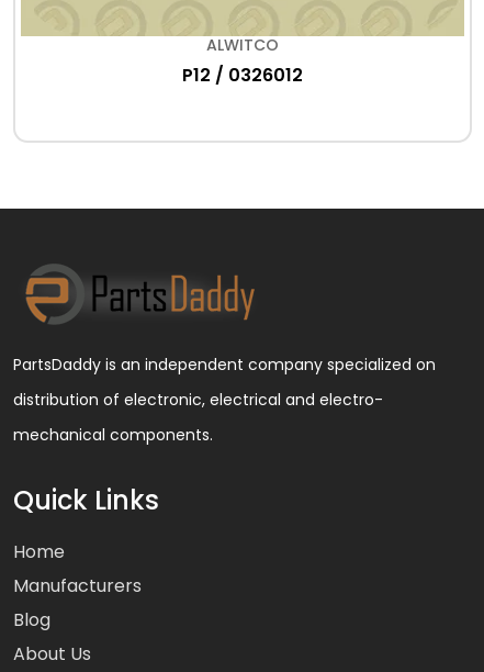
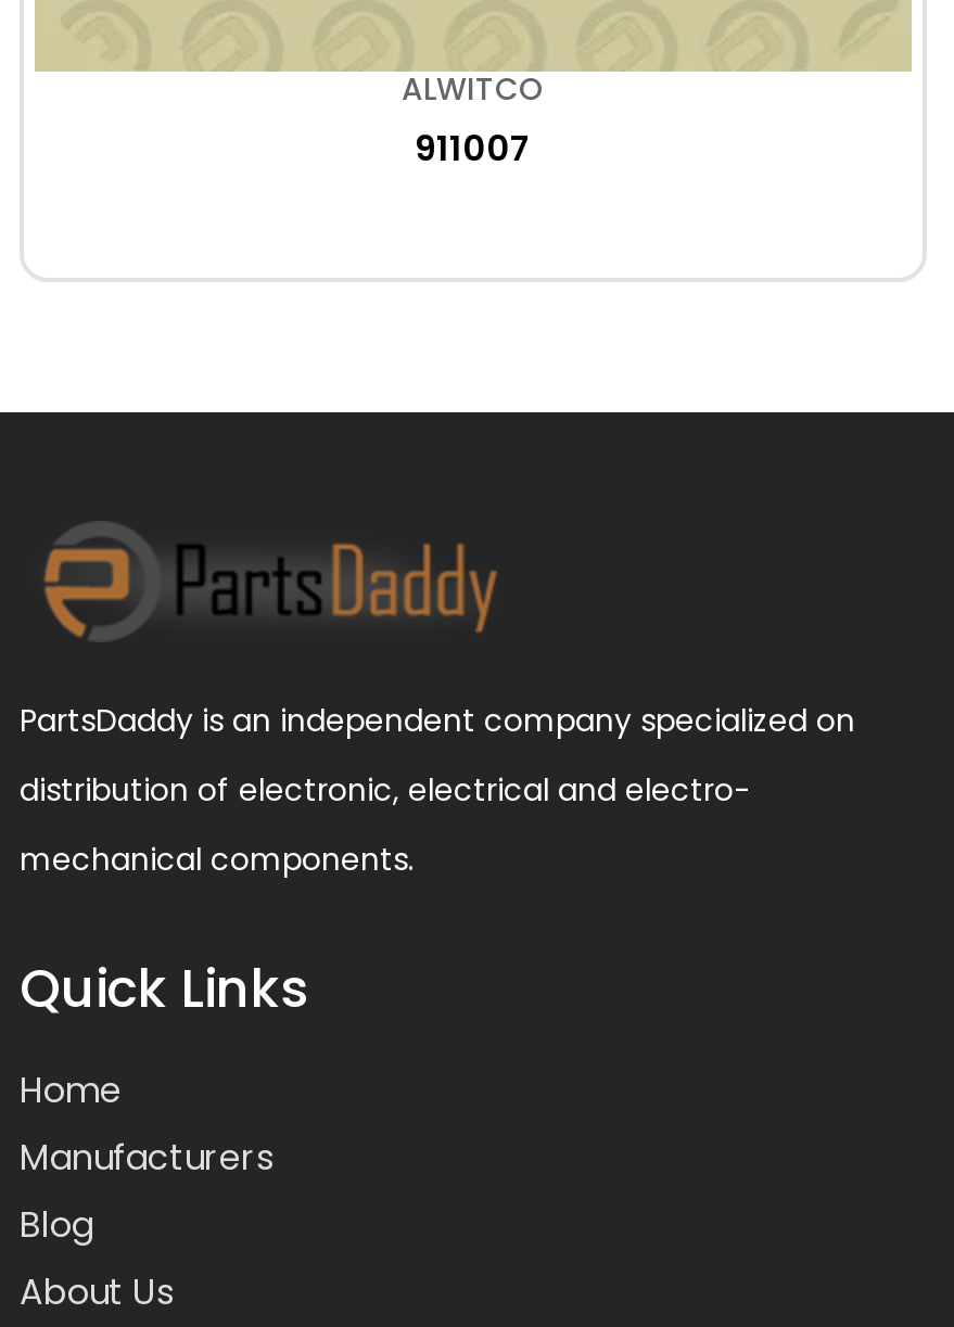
- P12 / 0326012
+ 911007
